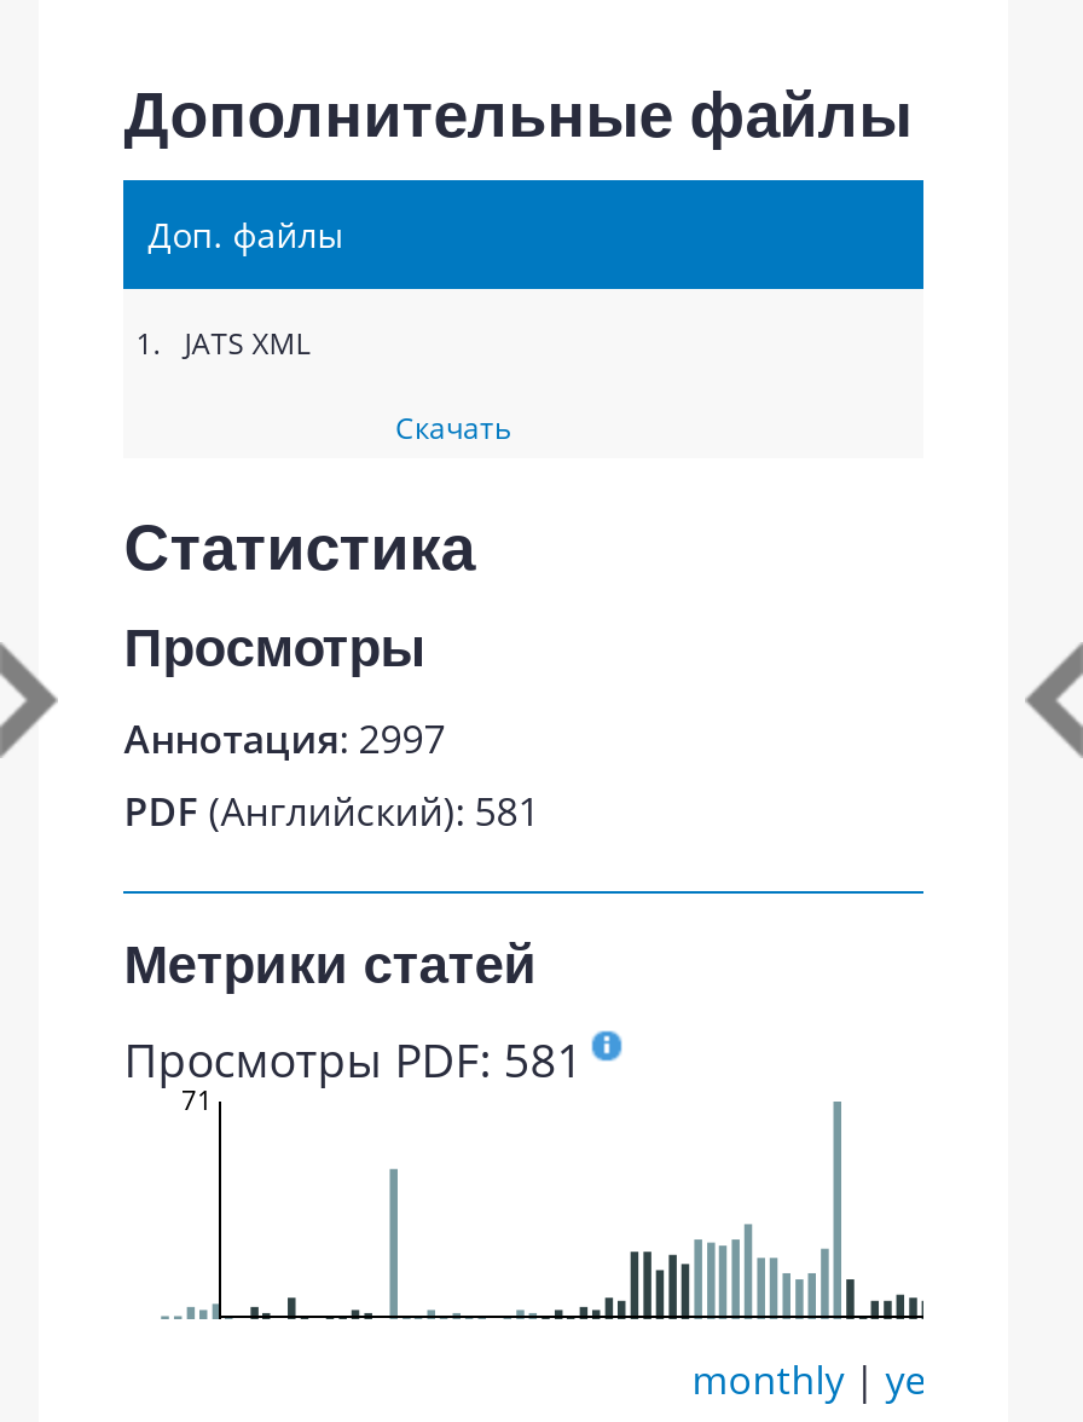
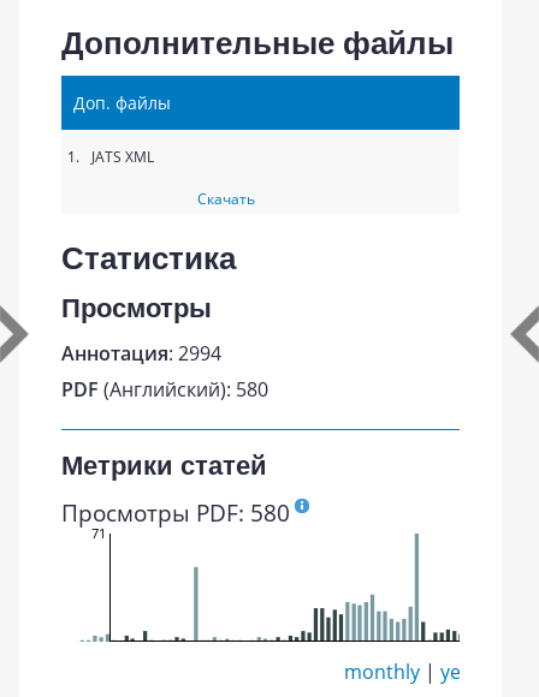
- Аннотация: 2997
+ Аннотация: 2994

- PDF (Английский): 581
+ PDF (Английский): 580

- Просмотры PDF: 581
+ Просмотры PDF: 580
